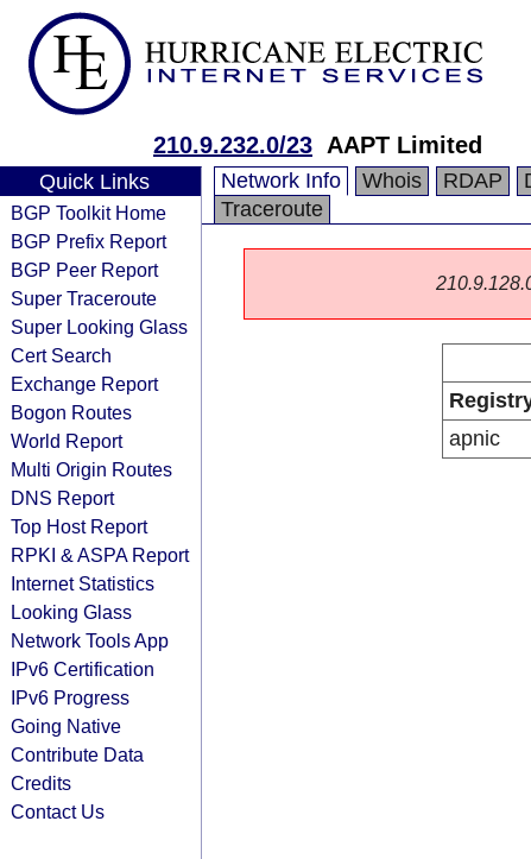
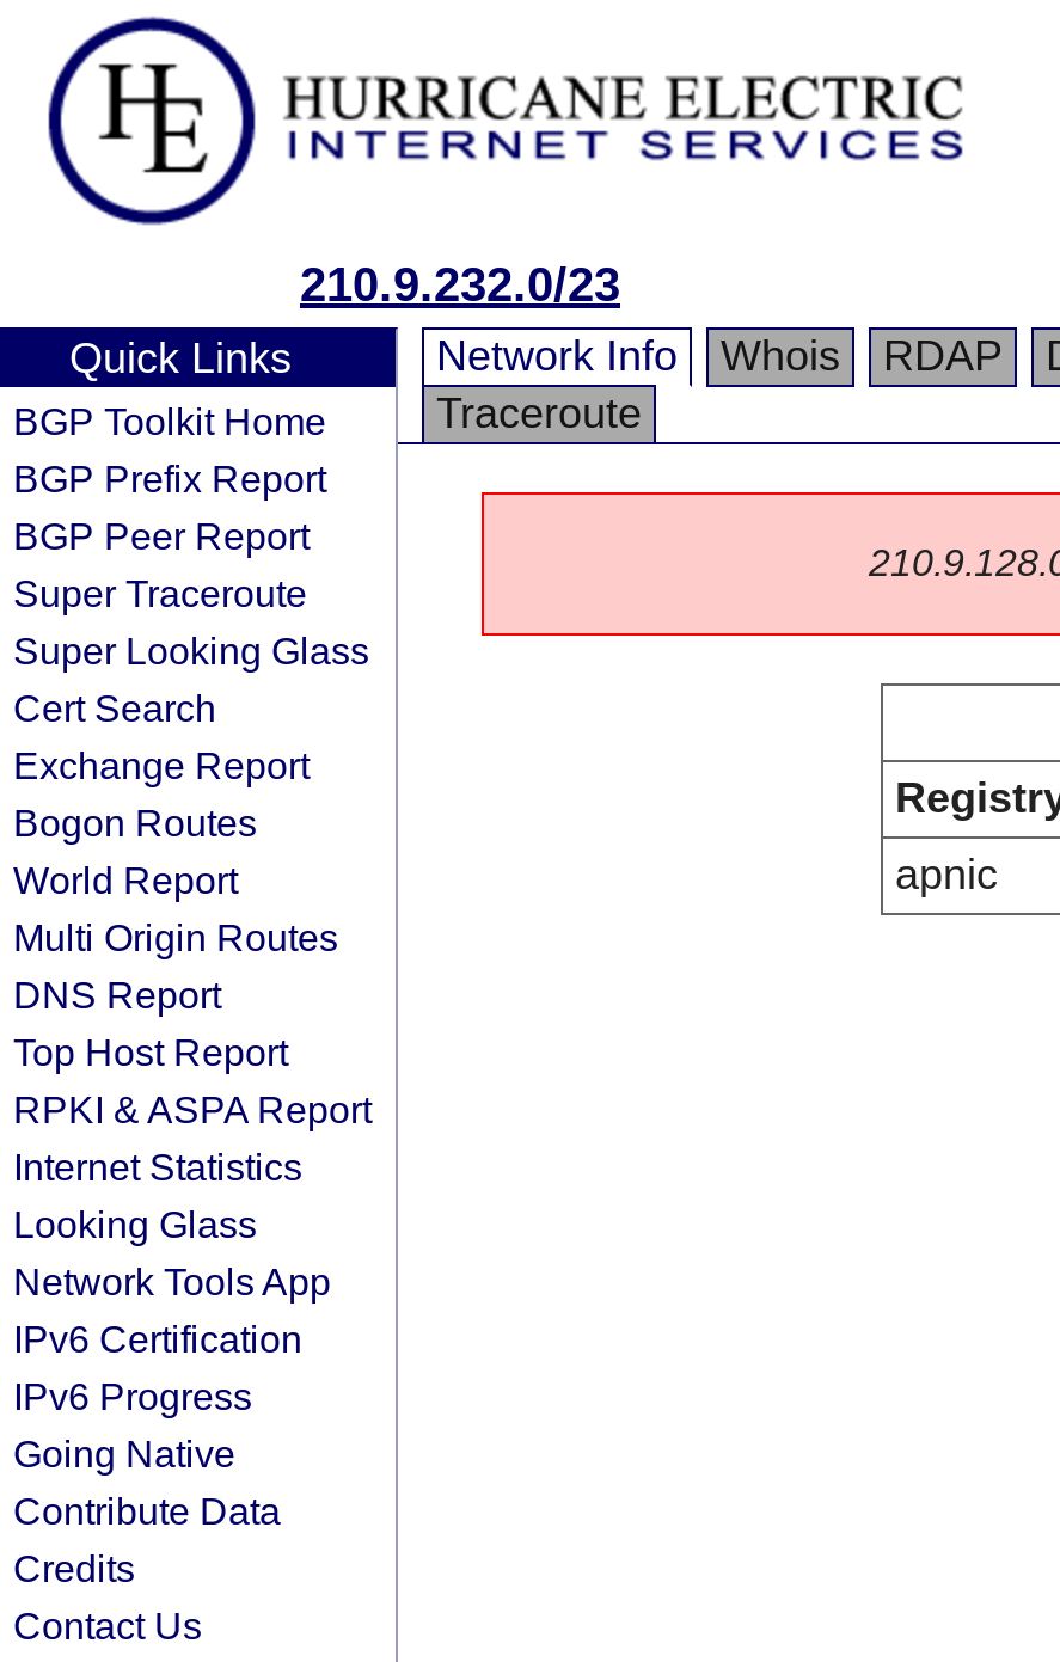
- 210.9.232.0/23 AAPT Limited
+ 210.9.232.0/23
